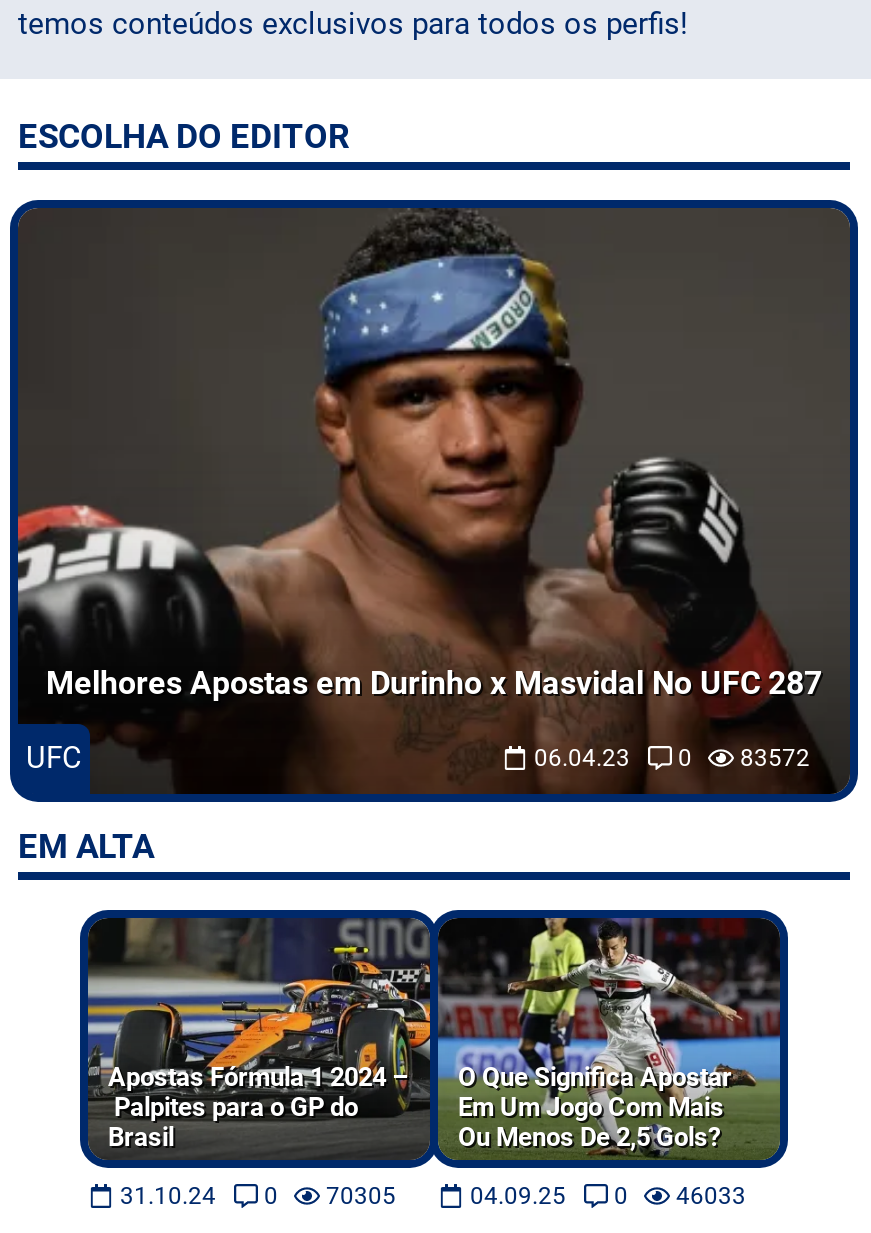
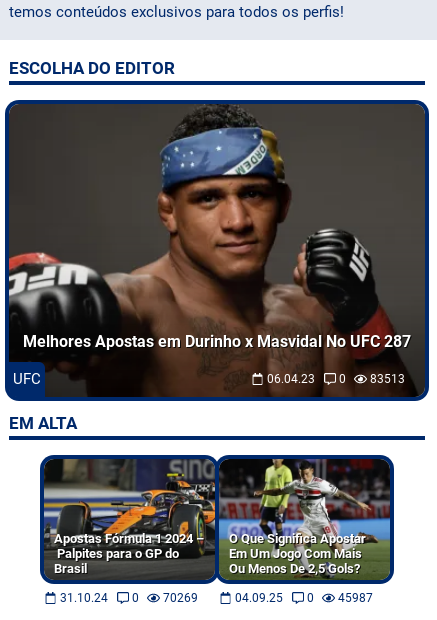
- 06.04.23 0 83572
+ 06.04.23 0 83513

- 31.10.24 0 70305
+ 31.10.24 0 70269

- 04.09.25 0 46033
+ 04.09.25 0 45987
